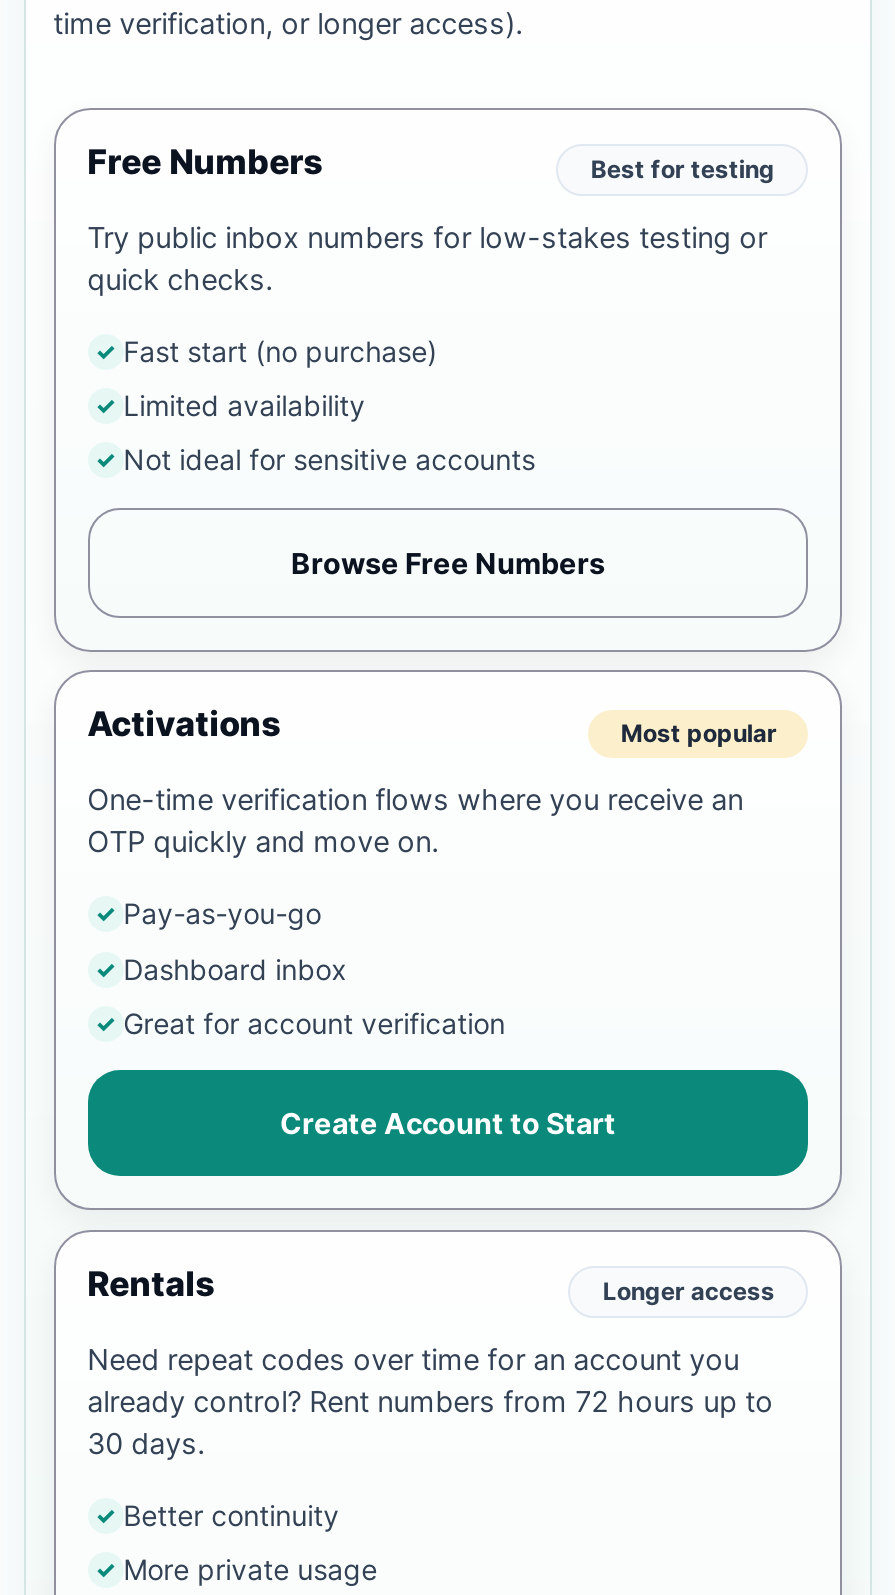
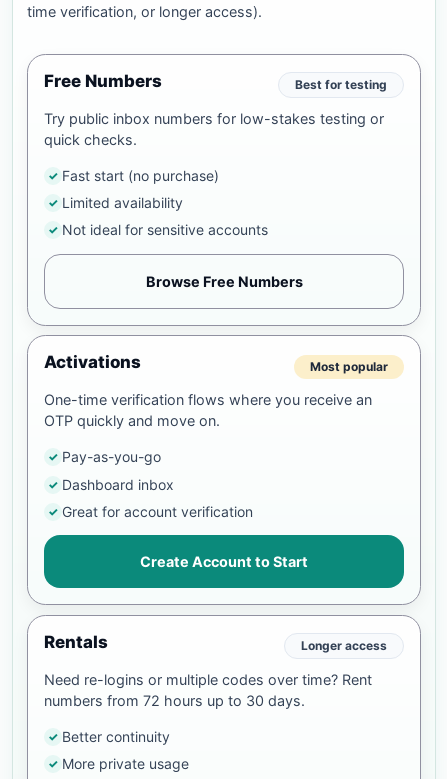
- Need repeat codes over time for an account you
- already control? Rent numbers from 72 hours up to
- 30 days.
+ Need re-logins or multiple codes over time? Rent
+ numbers from 72 hours up to 30 days.
